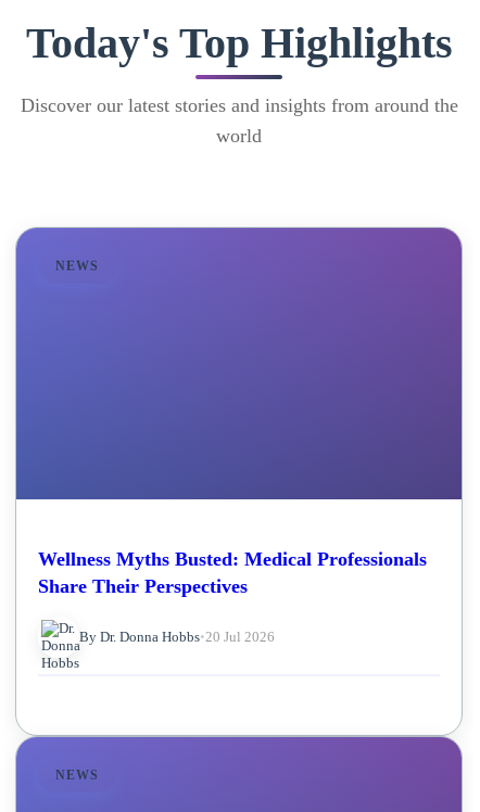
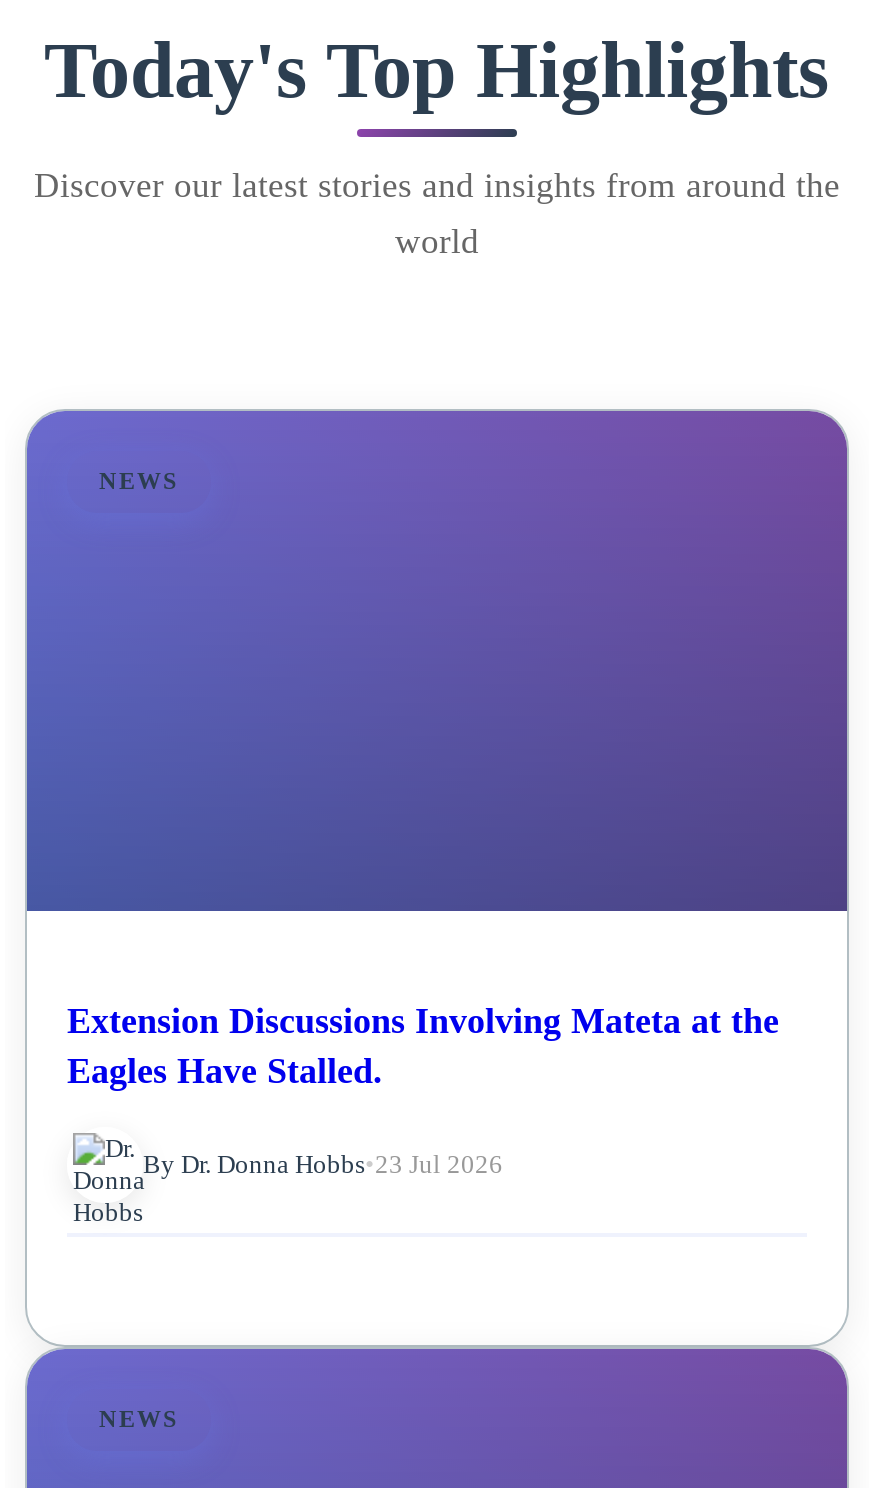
- Wellness Myths Busted: Medical Professionals
- Share Their Perspectives
+ Extension Discussions Involving Mateta at the
+ Eagles Have Stalled.

- By Dr. Donna Hobbs • 20 Jul 2026
+ By Dr. Donna Hobbs • 23 Jul 2026
